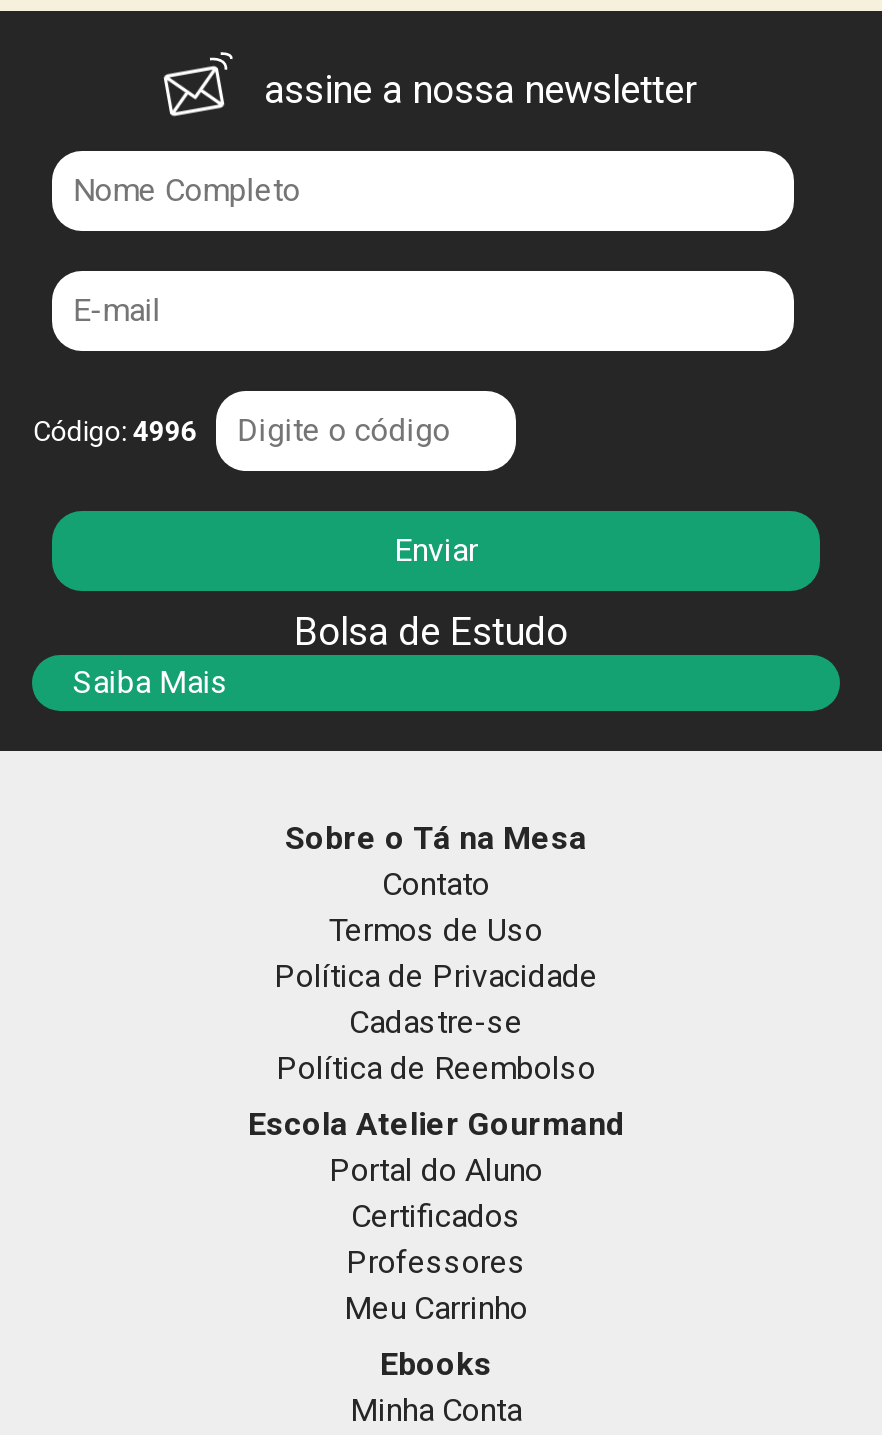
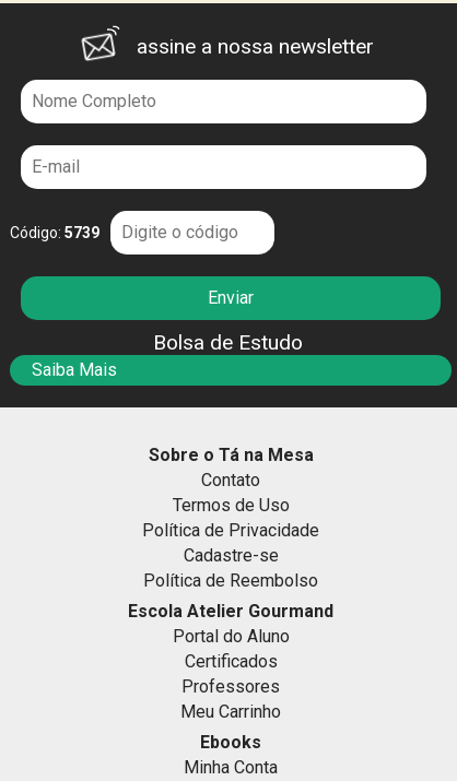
- Código: 4996
+ Código: 5739
